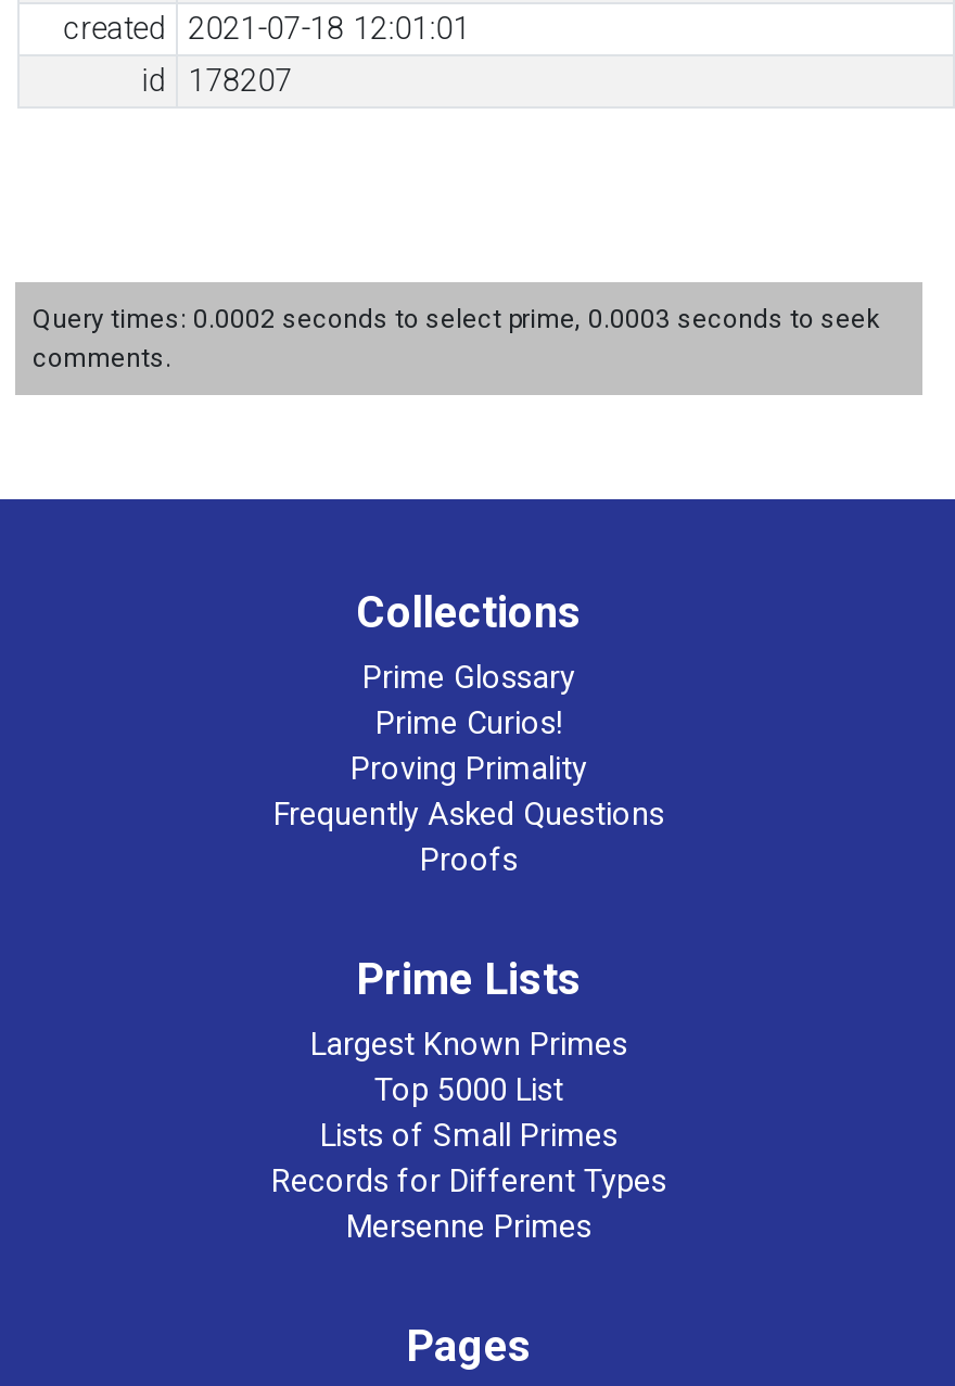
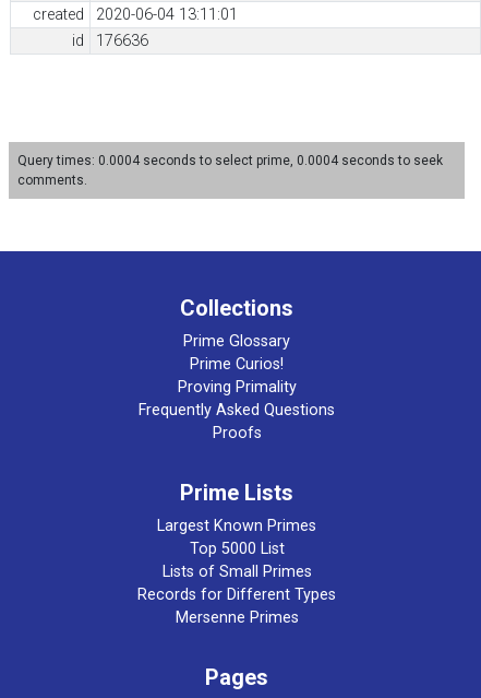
- created 2021-07-18 12:01:01
+ created 2020-06-04 13:11:01

- id 178207
+ id 176636

- Query times: 0.0002 seconds to select prime, 0.0003 seconds to seek
+ Query times: 0.0004 seconds to select prime, 0.0004 seconds to seek
